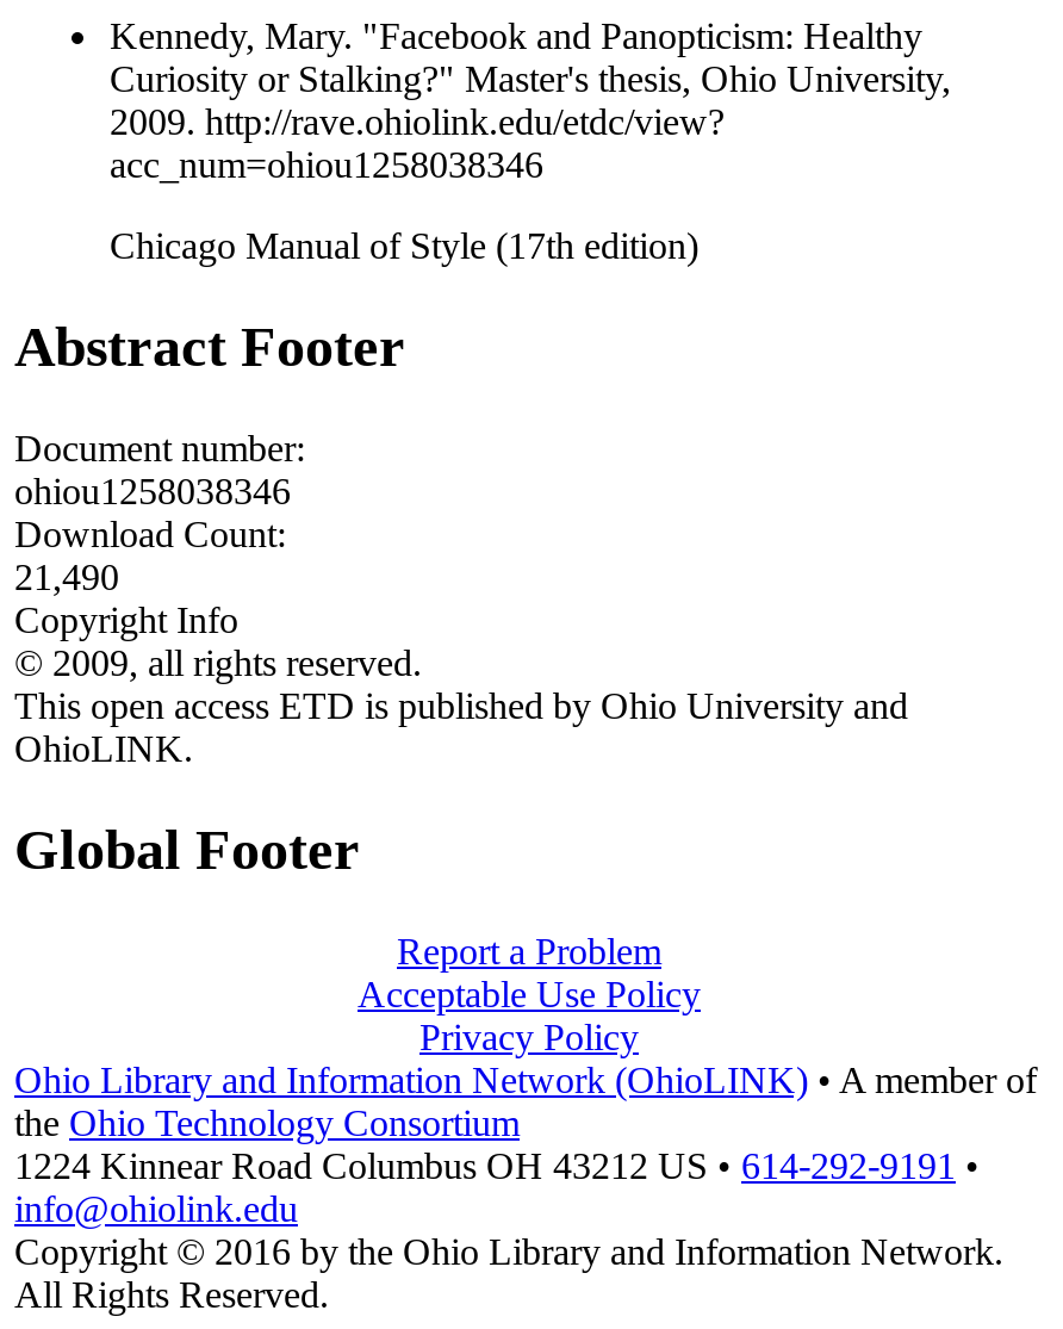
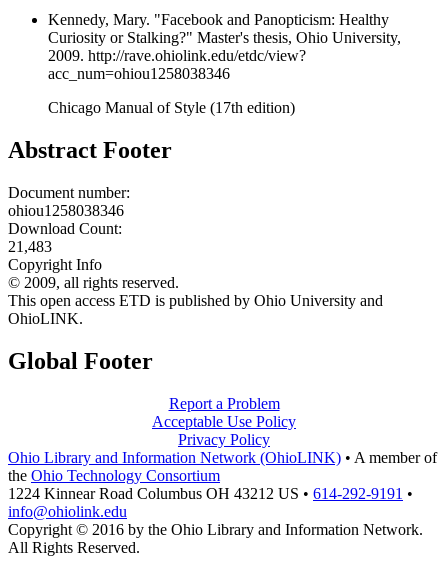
- 21,490
+ 21,483
